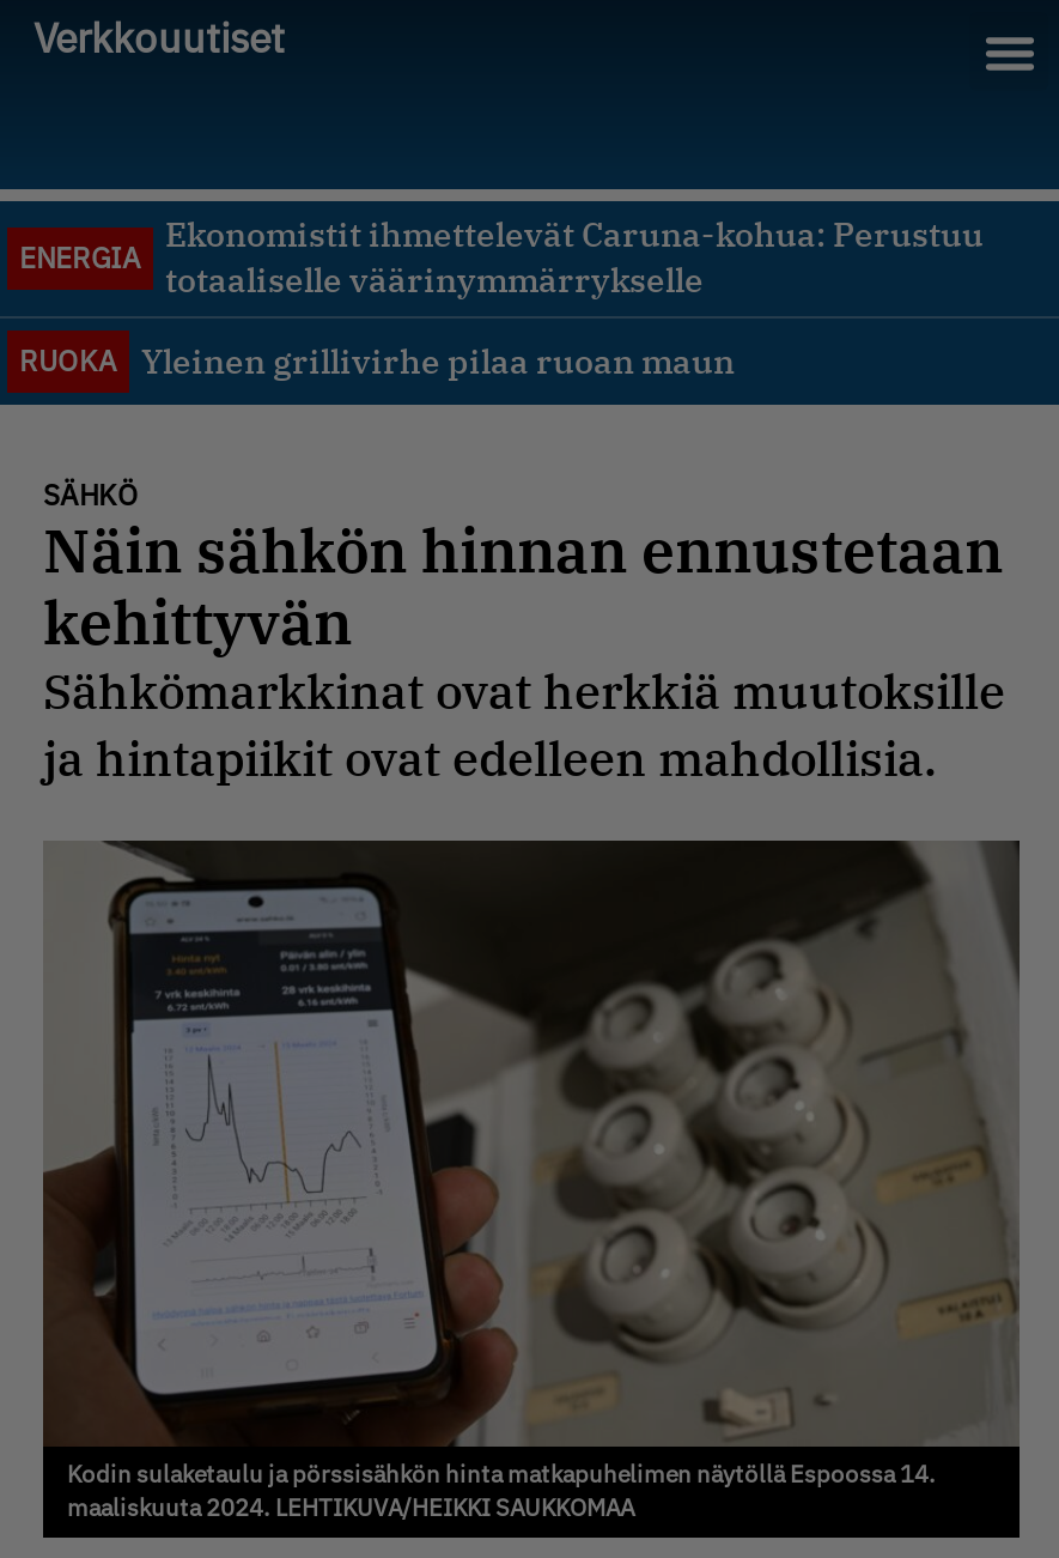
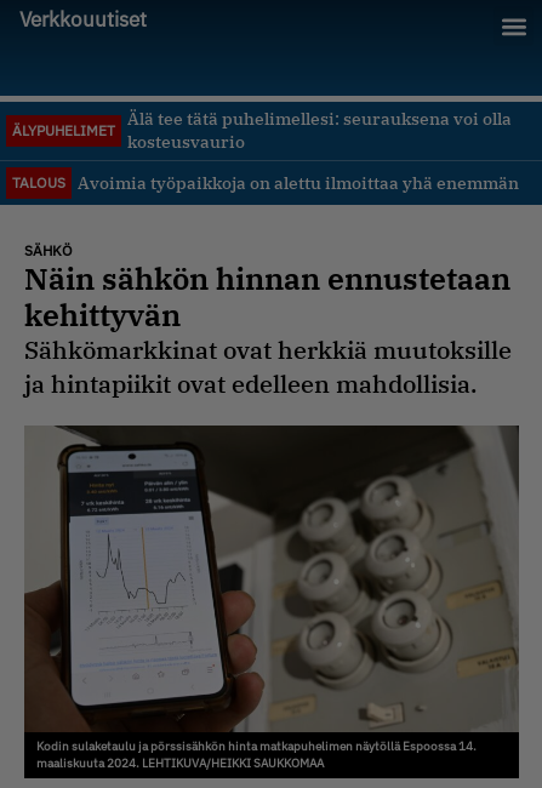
- Ekonomistit ihmettelevät Caruna-kohua: Perustuu
- totaaliselle väärinymmärrykselle
+ Älä tee tätä puhelimellesi: seurauksena voi olla
+ kosteusvaurio

- ENERGIA
+ ÄLYPUHELIMET

- RUOKA
- Yleinen grillivirhe pilaa ruoan maun
+ TALOUS
+ Avoimia työpaikkoja on alettu ilmoittaa yhä enemmän
